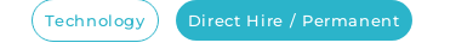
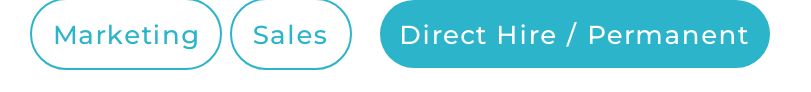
- Technology
+ Marketing
+ Sales
